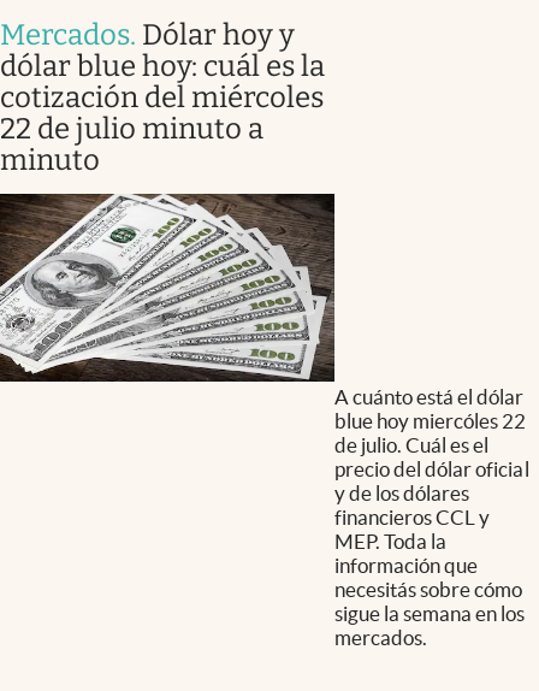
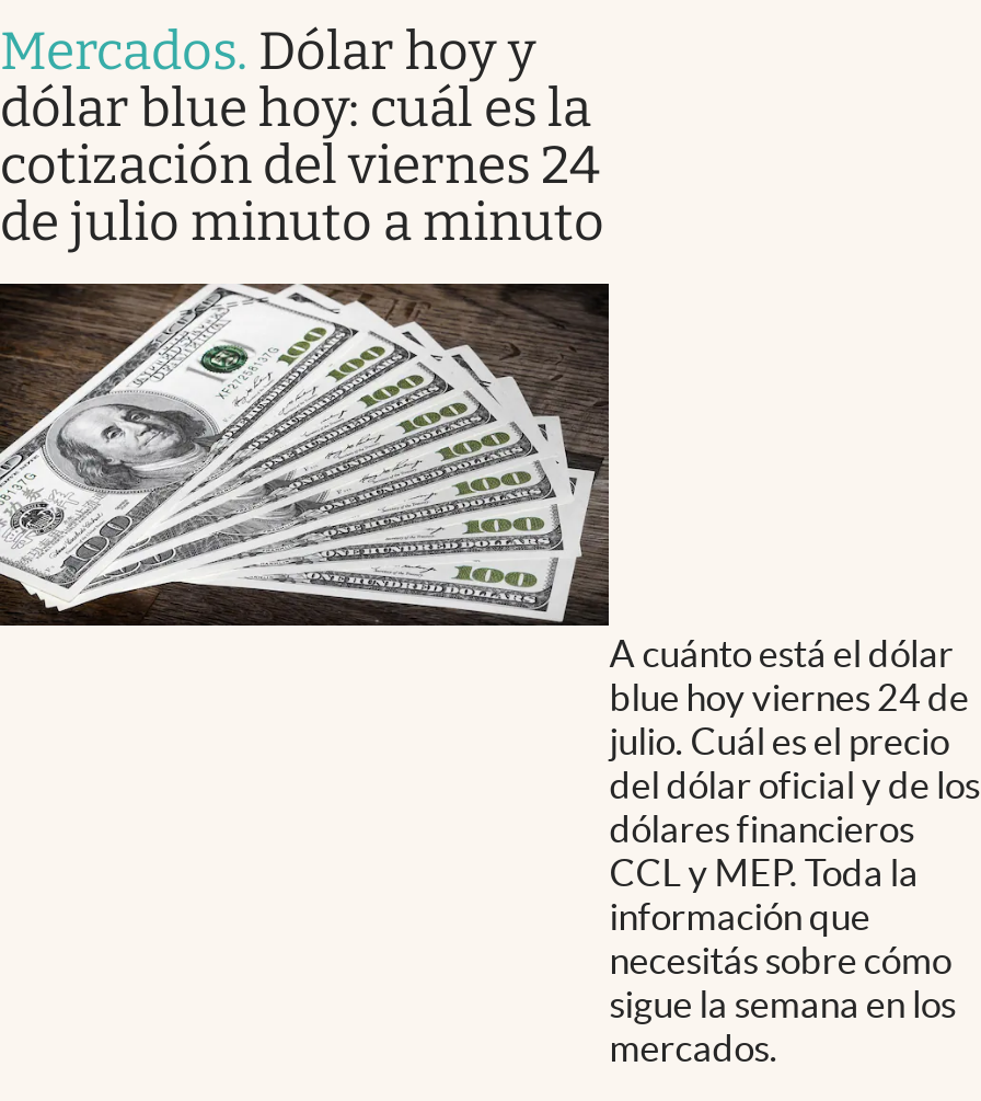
- cotización del miércoles
- 22 de julio minuto a
- minuto
+ cotización del viernes 24
+ de julio minuto a minuto

- blue hoy miercóles 22
- de julio. Cuál es el
- precio del dólar oficial
- y de los dólares
- financieros CCL y
- MEP. Toda la
+ blue hoy viernes 24 de
+ julio. Cuál es el precio
+ del dólar oficial y de los
+ dólares financieros
+ CCL y MEP. Toda la
